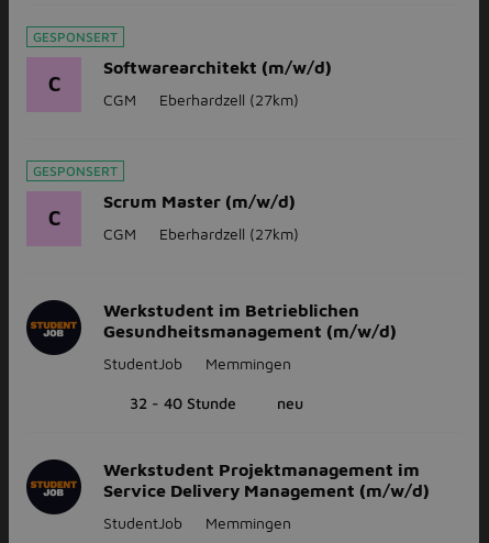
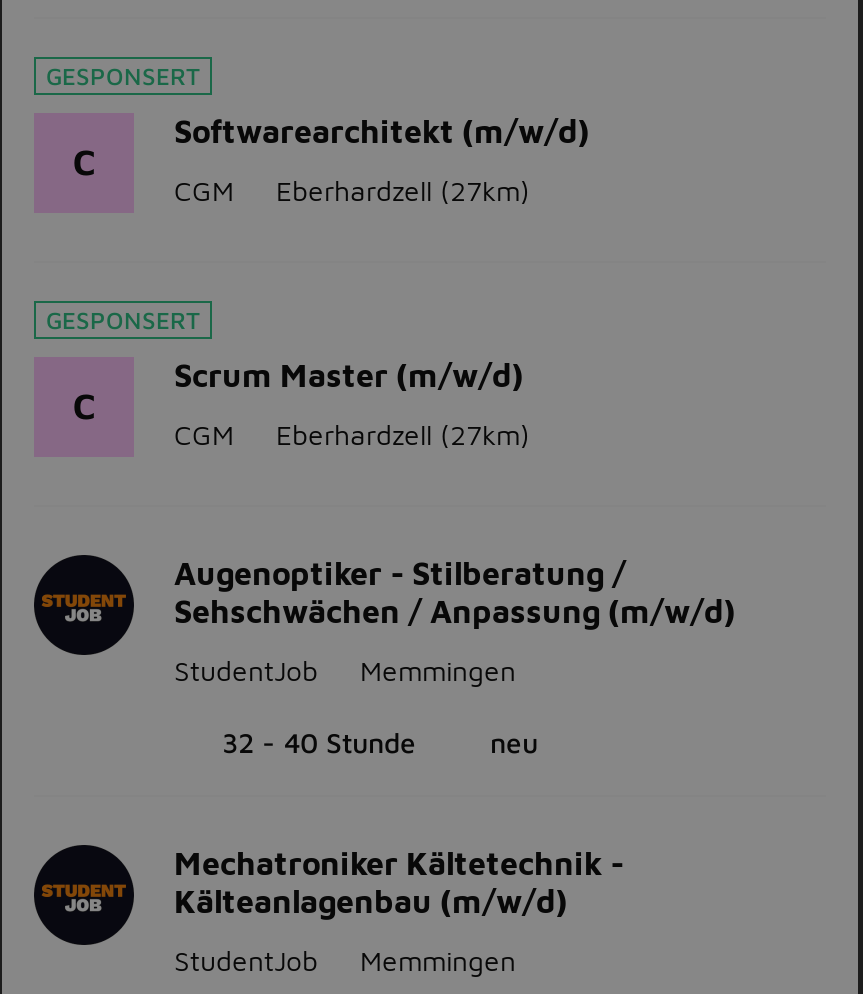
- Werkstudent im Betrieblichen
- Gesundheitsmanagement (m/w/d)
+ Augenoptiker - Stilberatung /
+ Sehschwächen / Anpassung (m/w/d)

- Werkstudent Projektmanagement im
- Service Delivery Management (m/w/d)
+ Mechatroniker Kältetechnik -
+ Kälteanlagenbau (m/w/d)
